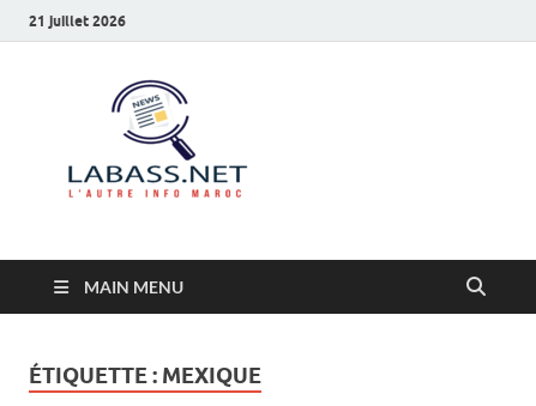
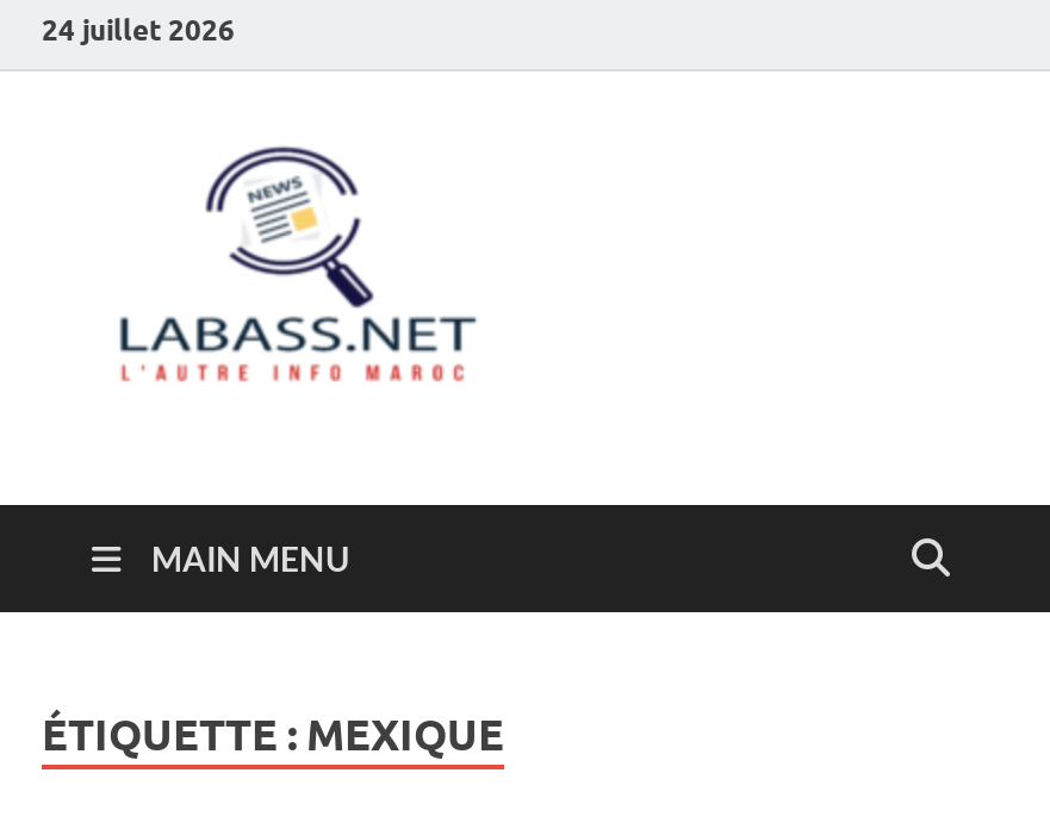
- 21 juillet 2026
+ 24 juillet 2026
